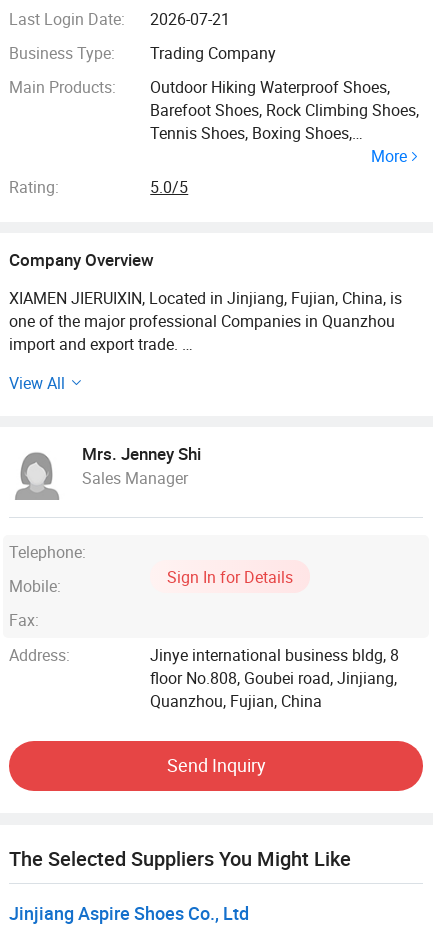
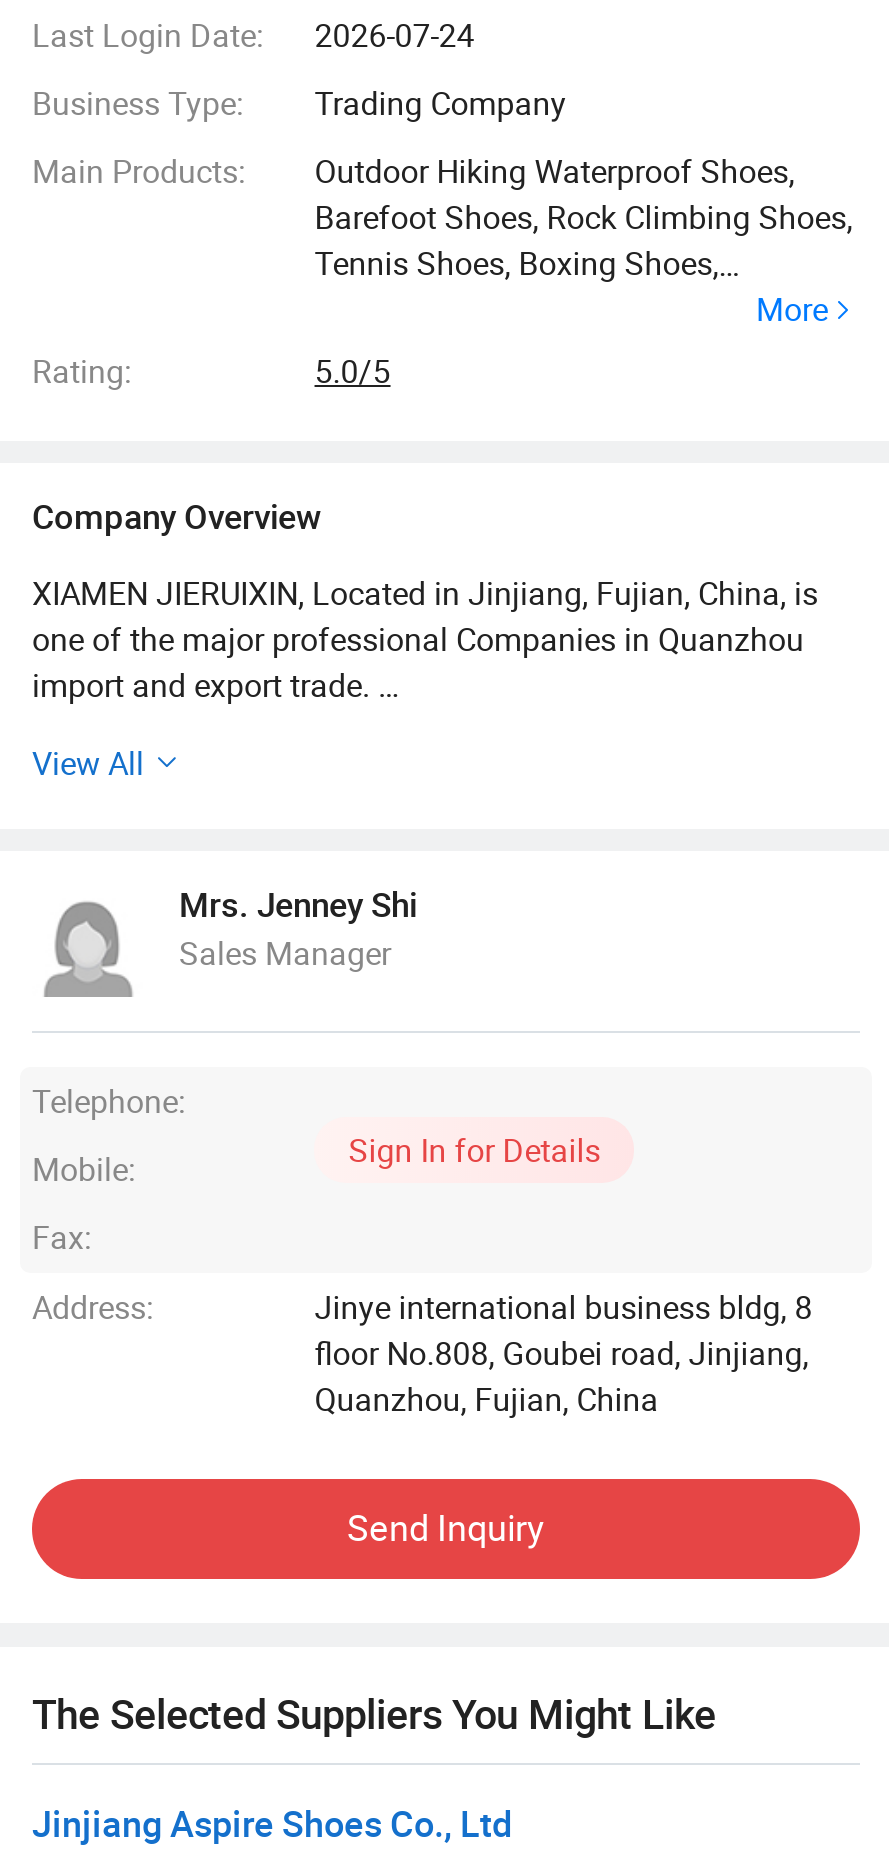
- Last Login Date: 2026-07-21
+ Last Login Date: 2026-07-24
